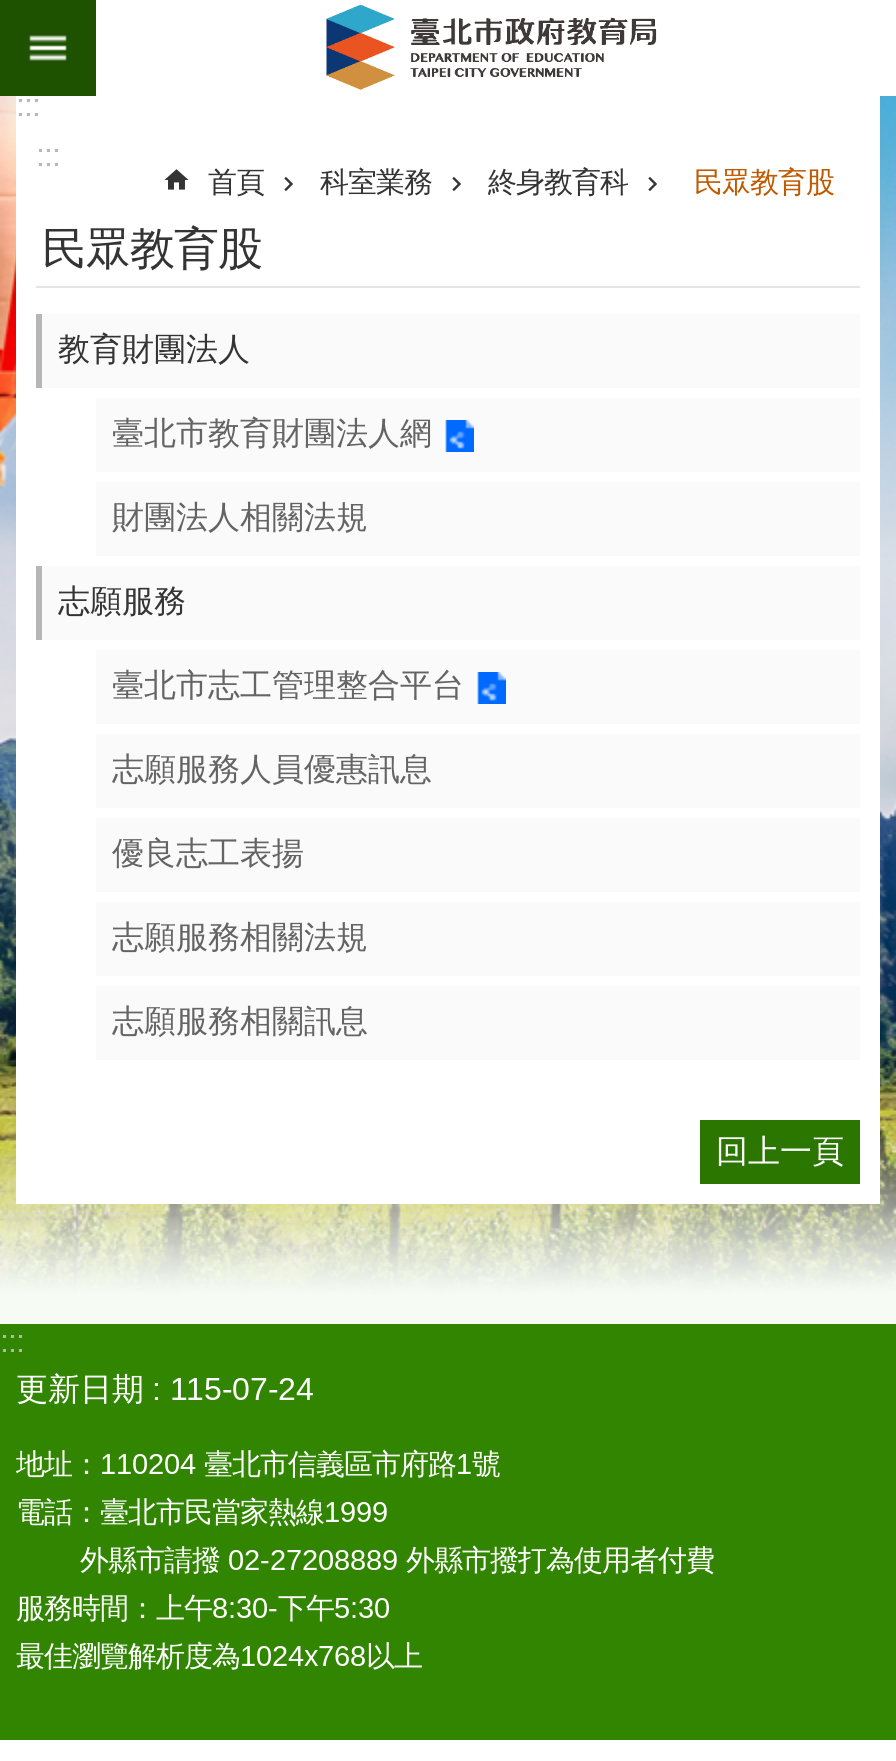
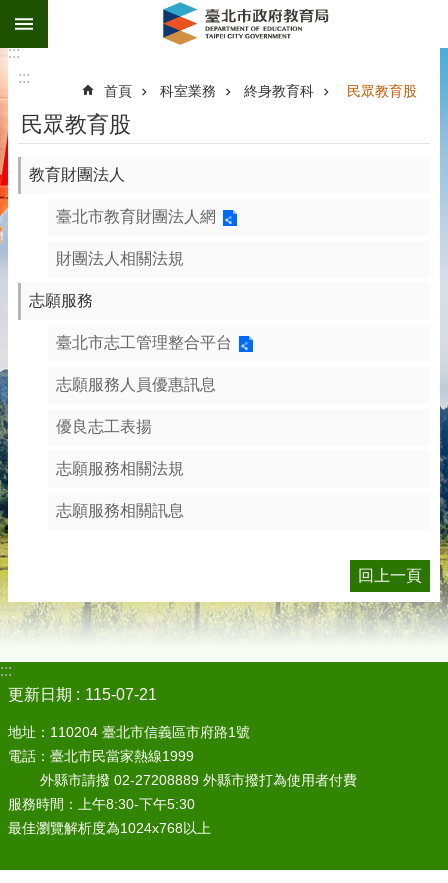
- 115-07-24
+ 115-07-21
